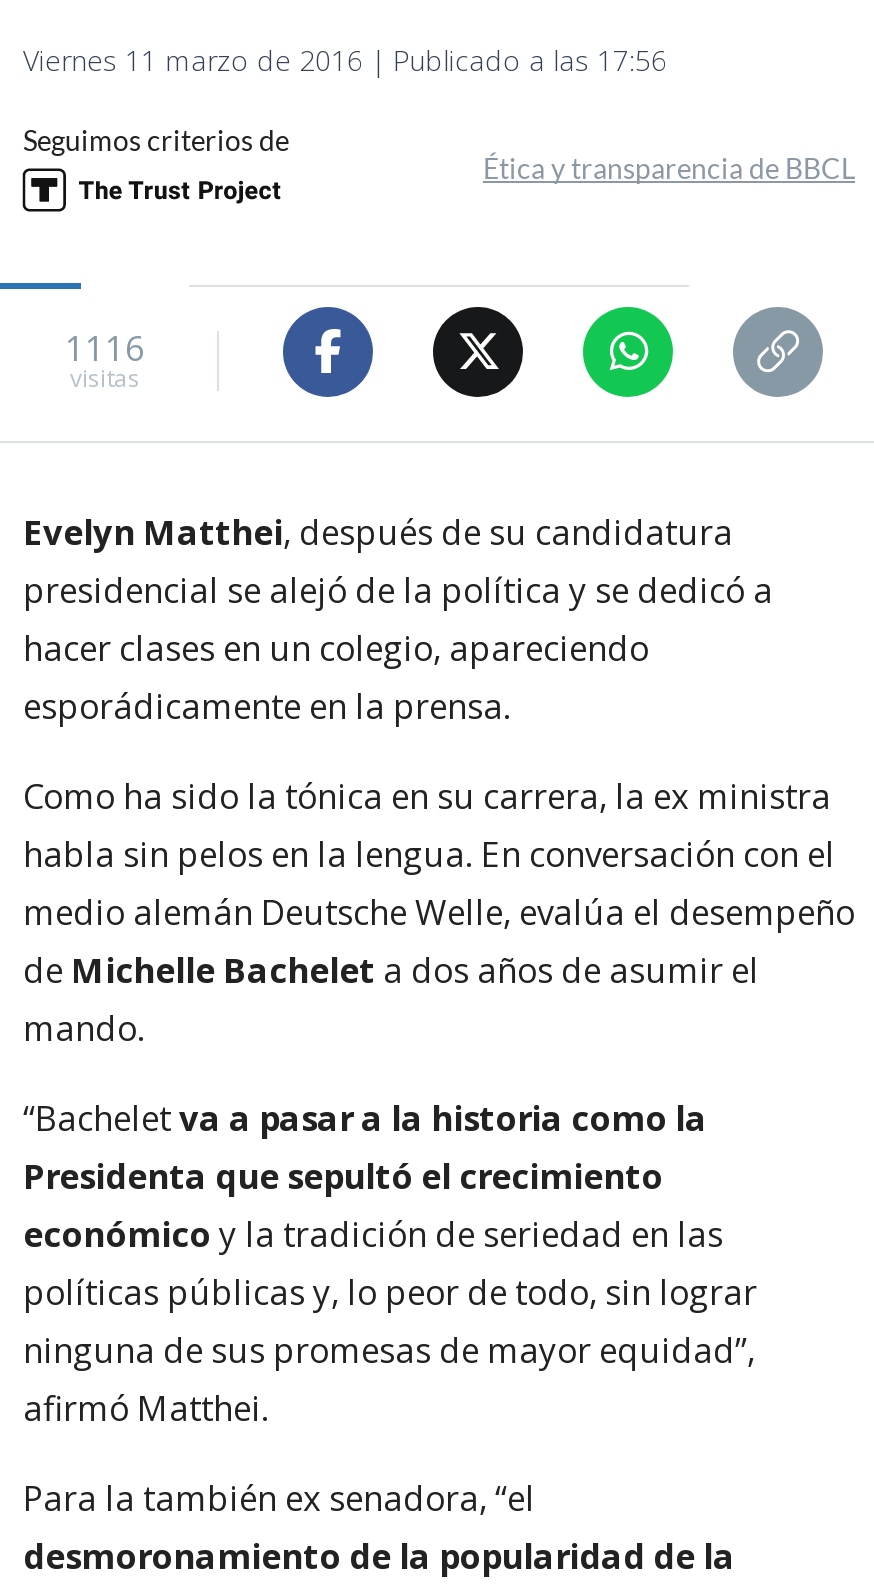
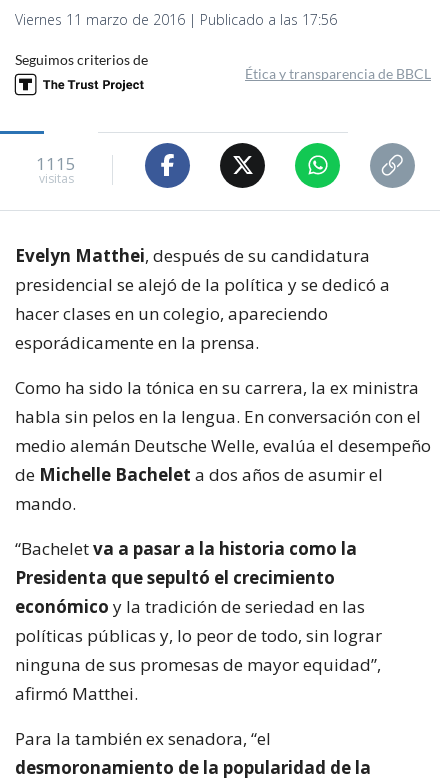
- 1116
+ 1115
